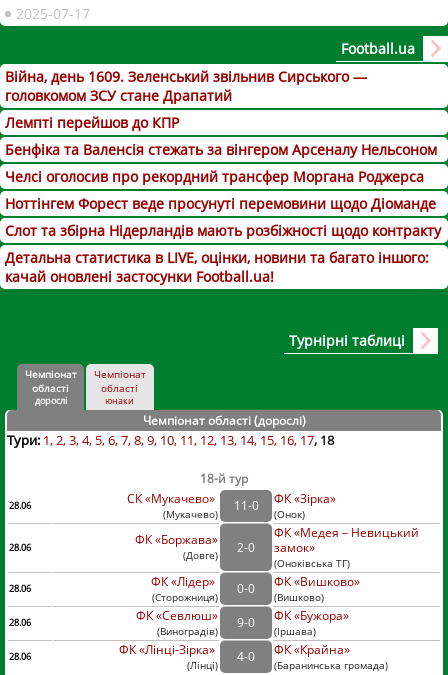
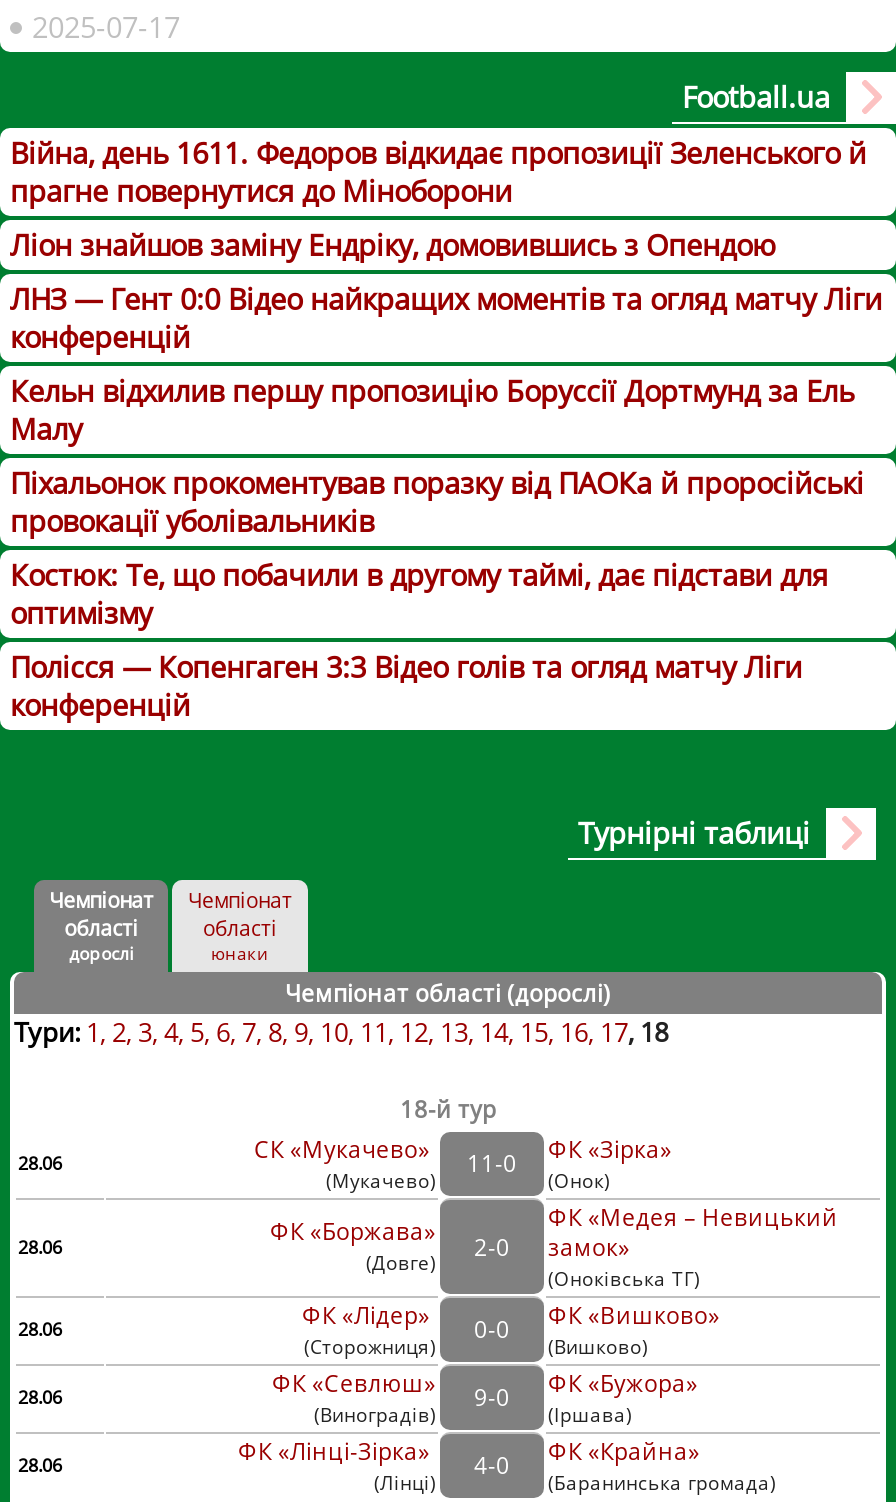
- Війна, день 1609. Зеленський звільнив Сирського —
- головкомом ЗСУ стане Драпатий
- Лемпті перейшов до КПР
- Бенфіка та Валенсія стежать за вінгером Арсеналу Нельсоном
- Челсі оголосив про рекордний трансфер Моргана Роджерса
- Ноттінгем Форест веде просунуті перемовини щодо Діоманде
- Слот та збірна Нідерландів мають розбіжності щодо контракту
- Детальна статистика в LIVE, оцінки, новини та багато іншого:
- качай оновлені застосунки Football.ua!
+ Війна, день 1611. Федоров відкидає пропозиції Зеленського й
+ прагне повернутися до Міноборони
+ Ліон знайшов заміну Ендріку, домовившись з Опендою
+ ЛНЗ — Гент 0:0 Відео найкращих моментів та огляд матчу Ліги
+ конференцій
+ Кельн відхилив першу пропозицію Боруссії Дортмунд за Ель
+ Малу
+ Піхальонок прокоментував поразку від ПАОКа й проросійські
+ провокації уболівальників
+ Костюк: Те, що побачили в другому таймі, дає підстави для
+ оптимізму
+ Полісся — Копенгаген 3:3 Відео голів та огляд матчу Ліги
+ конференцій
